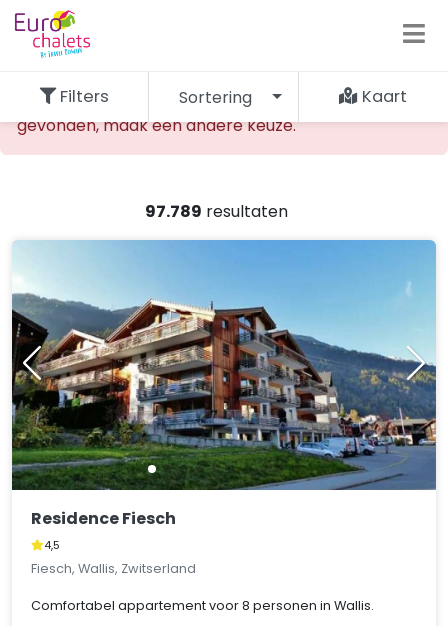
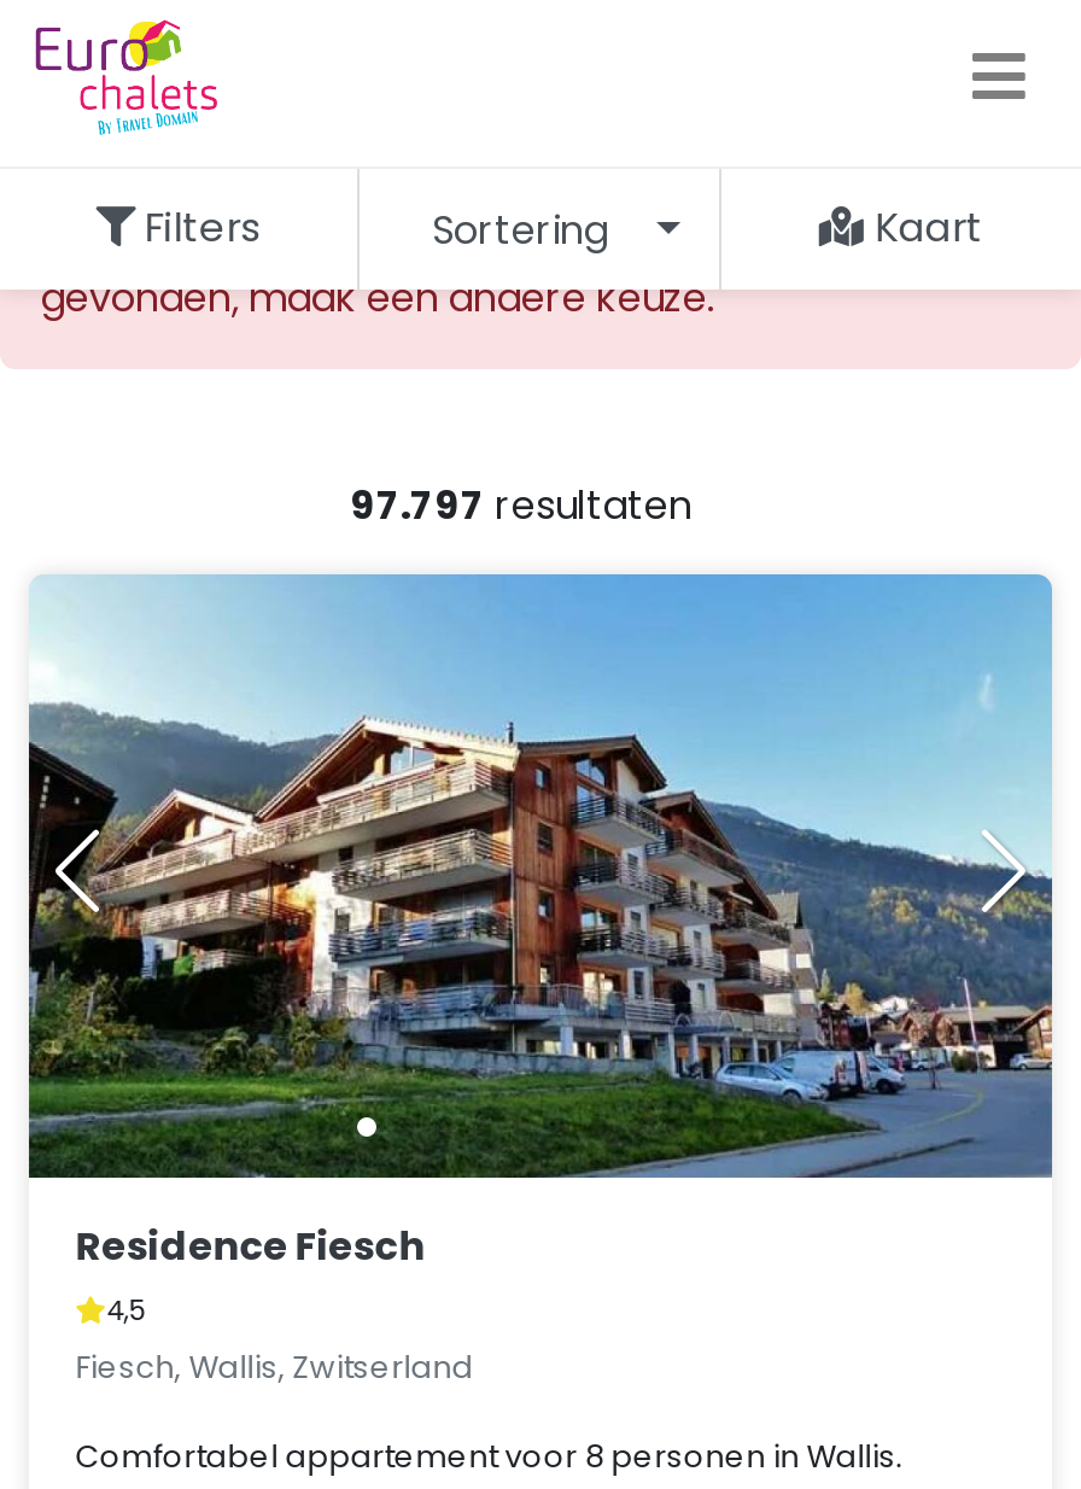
- 97.789 resultaten
+ 97.797 resultaten
